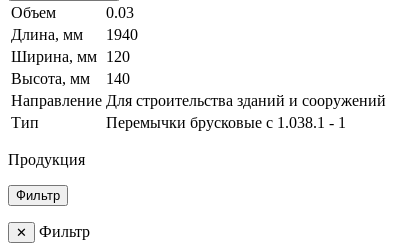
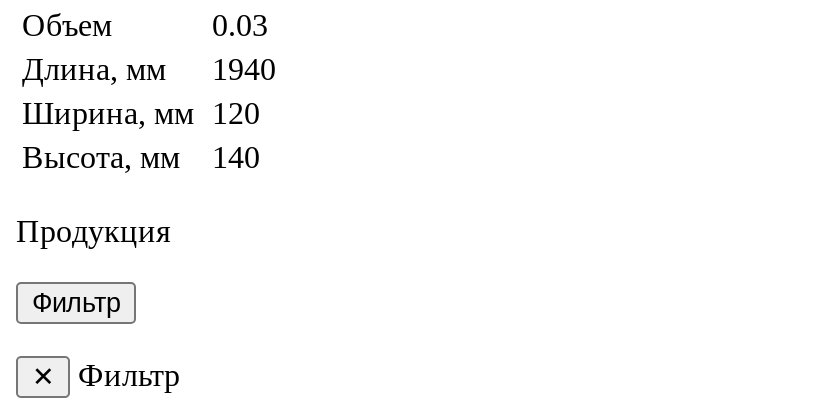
- Направление Для строительства зданий и сооружений
- Тип
- Перемычки брусковые с 1.038.1 - 1
